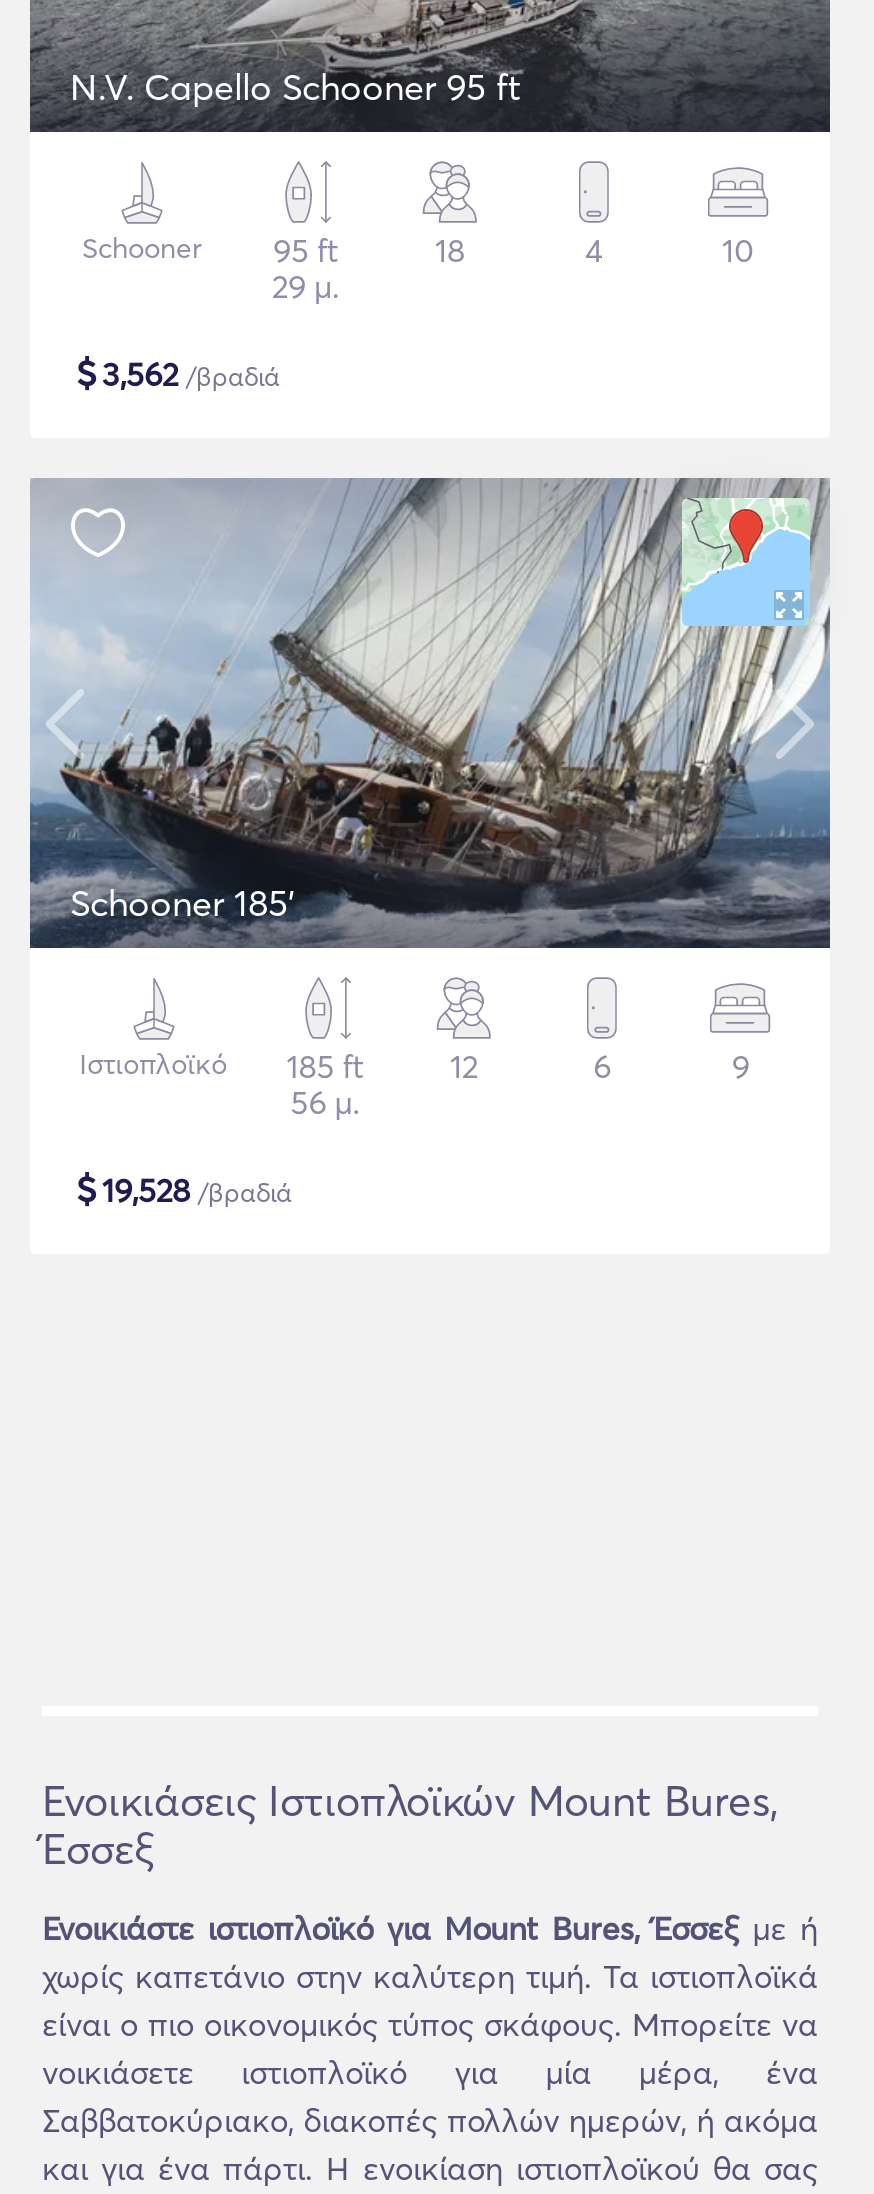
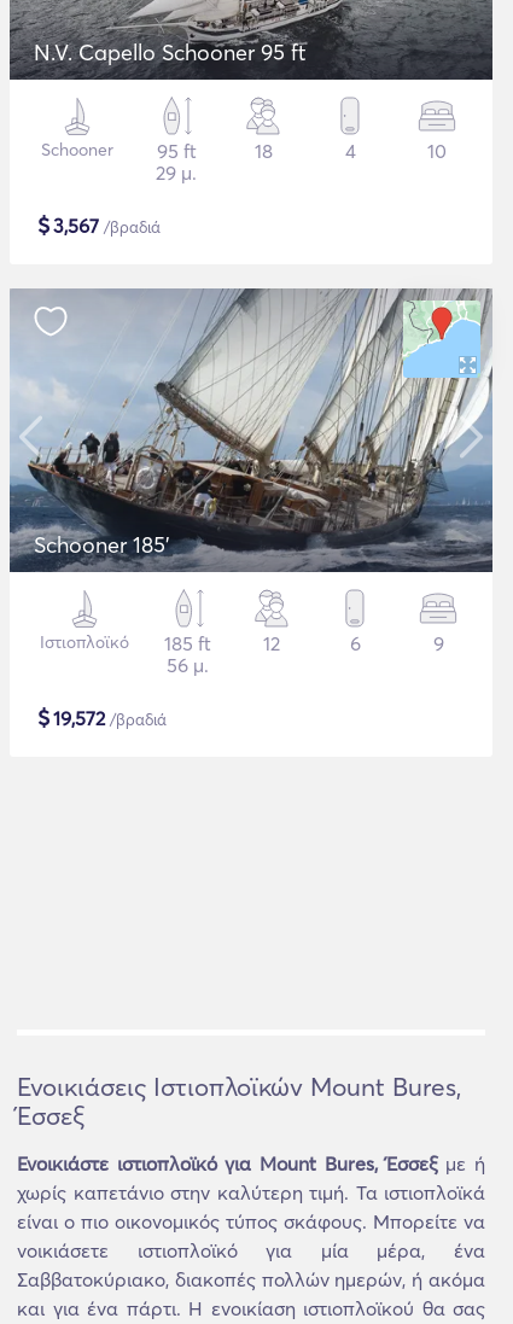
- $3,562 /βραδιά
+ $3,567 /βραδιά

- $19,528 /βραδιά
+ $19,572 /βραδιά
